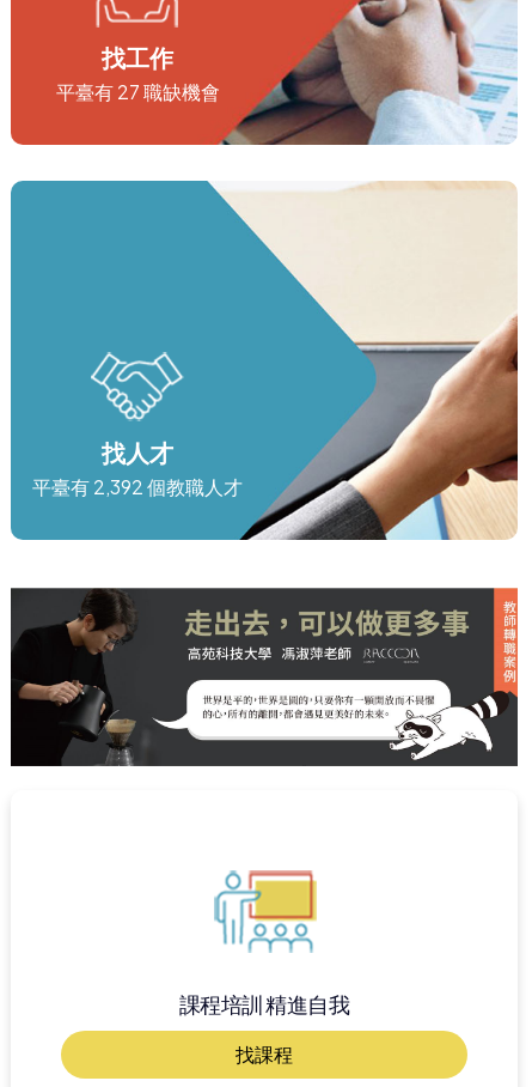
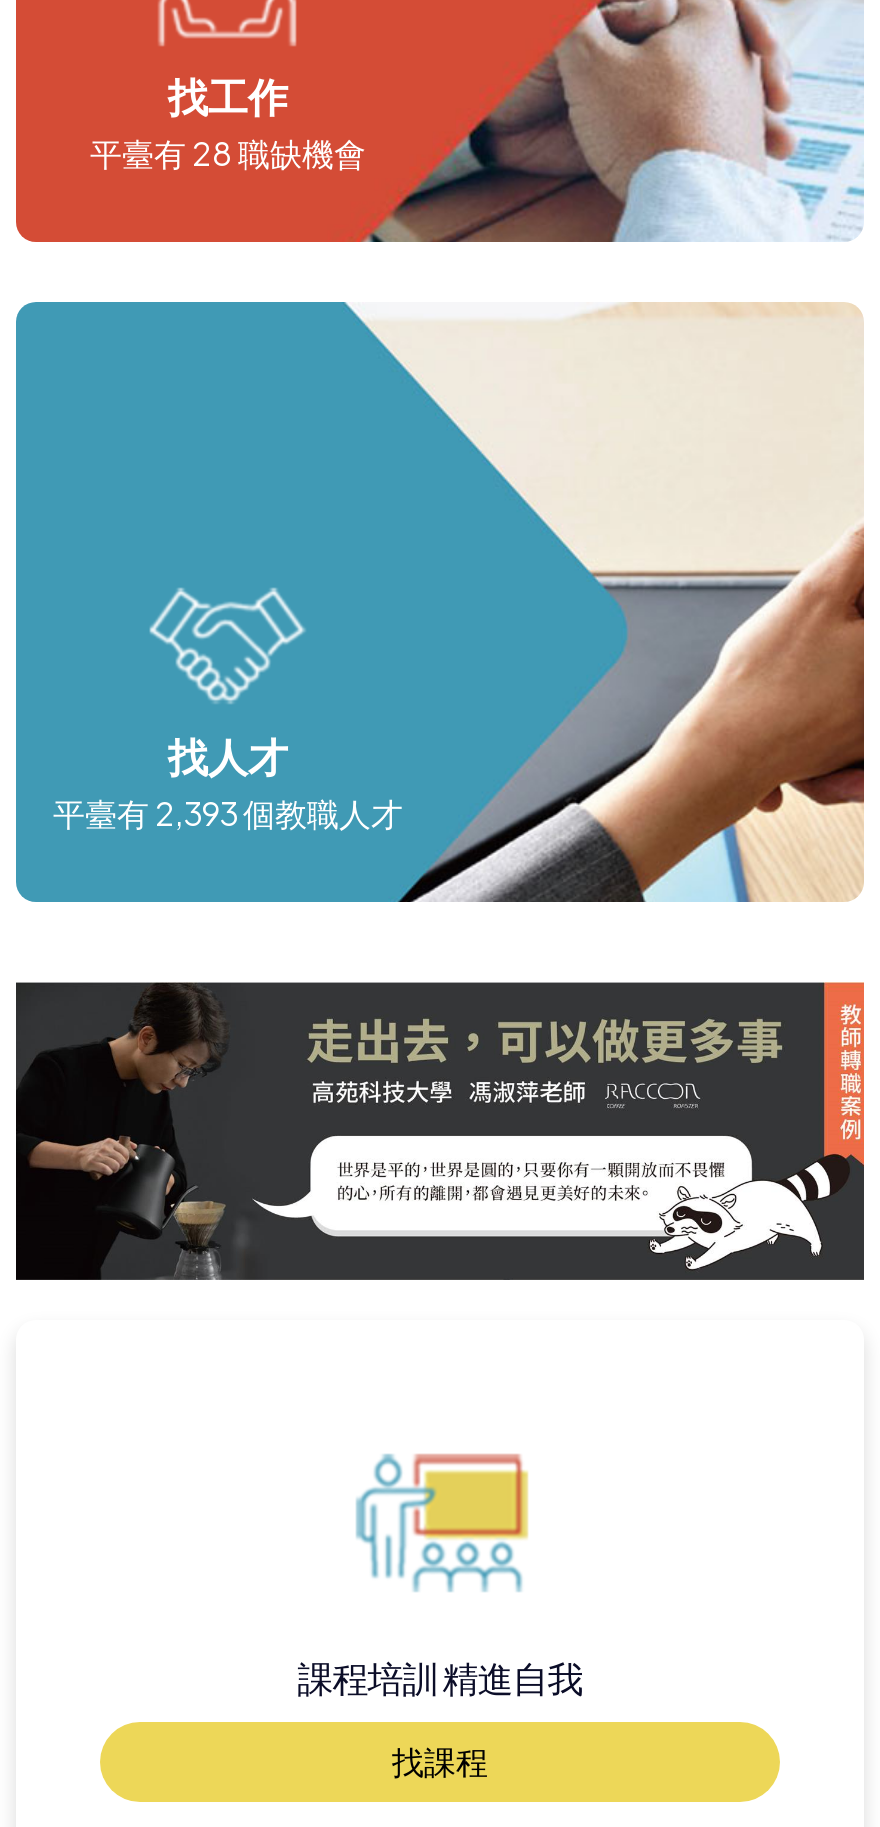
- 平臺有 27 職缺機會
+ 平臺有 28 職缺機會

- 平臺有 2,392 個教職人才
+ 平臺有 2,393 個教職人才
